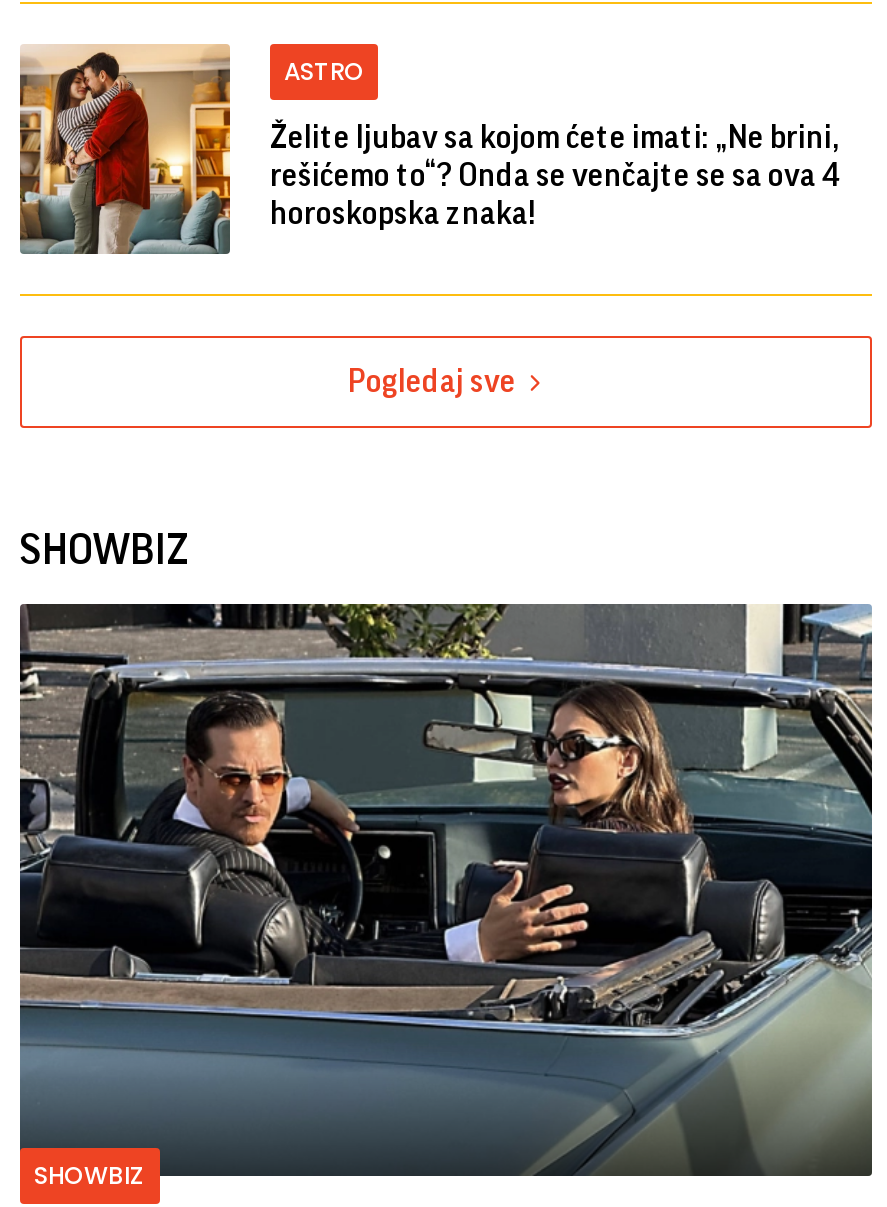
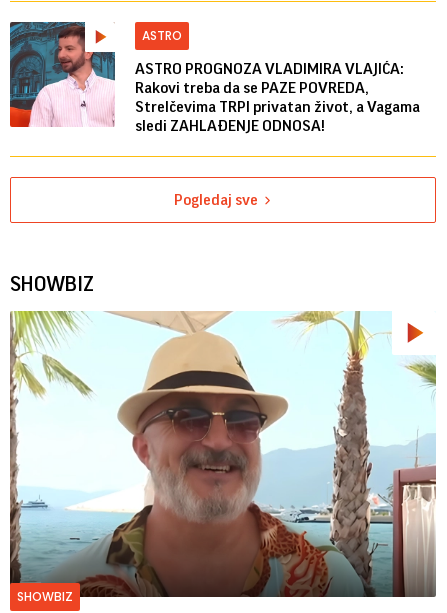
- [image]
- Želite ljubav sa kojom ćete imati: „Ne brini,
- rešićemo to“? Onda se venčajte se sa ova 4
- horoskopska znaka!
+ [image]
+ ASTRO PROGNOZA VLADIMIRA VLAJIĆA:
+ Rakovi treba da se PAZE POVREDA,
+ Strelčevima TRPI privatan život, a Vagama
+ sledi ZAHLAĐENJE ODNOSA!

- [image]
+ [image]
